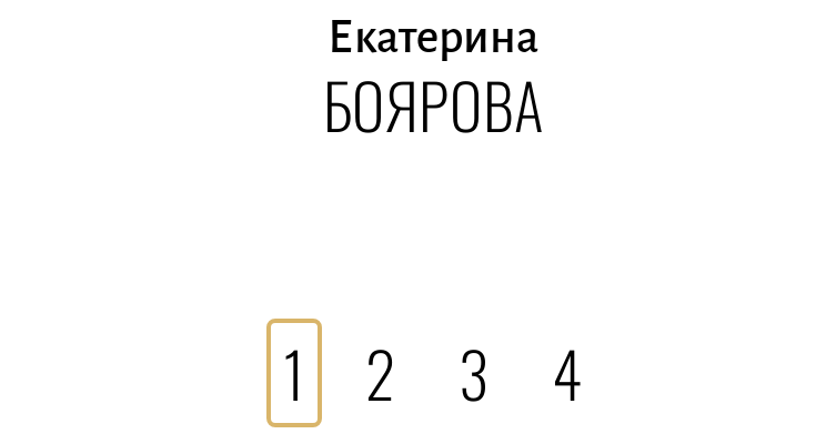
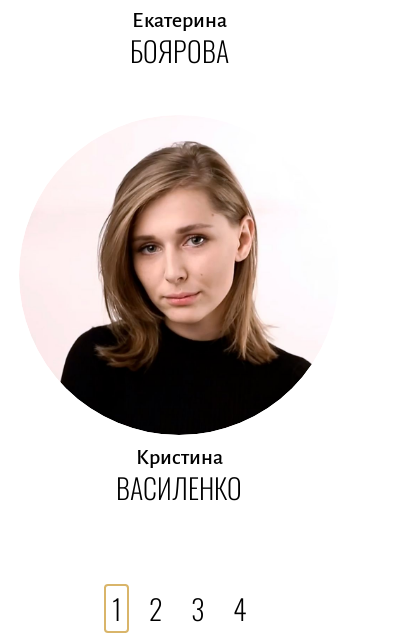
+ [image]
+ Кристина
+ ВАСИЛЕНКО
